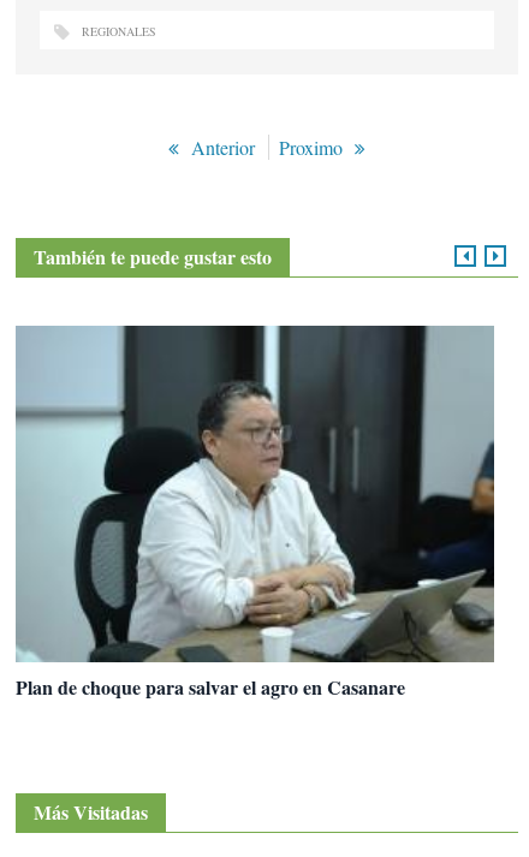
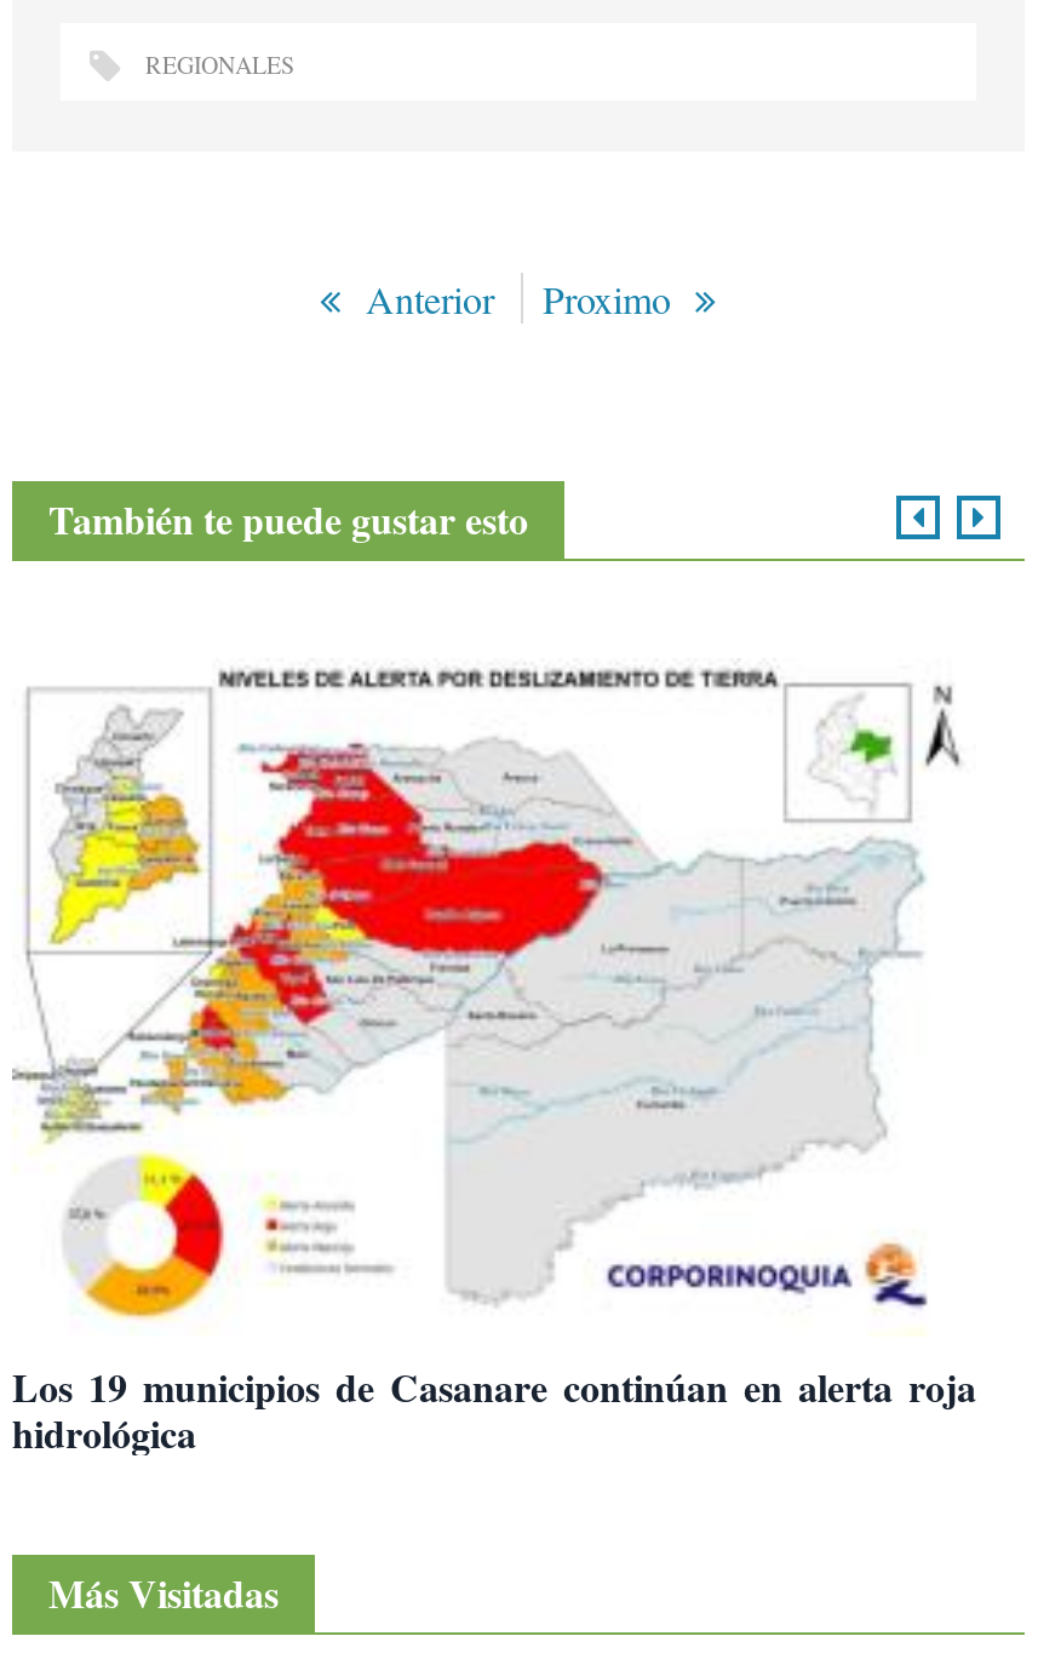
- [image]
- Plan de choque para salvar el agro en Casanare
+ [image]
+ Los 19 municipios de Casanare continúan en alerta roja
+ hidrológica
